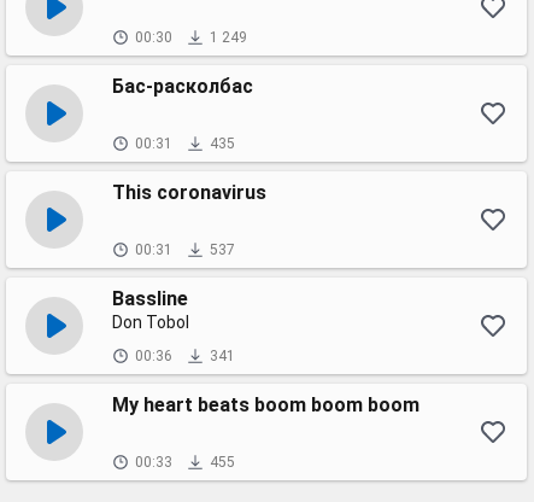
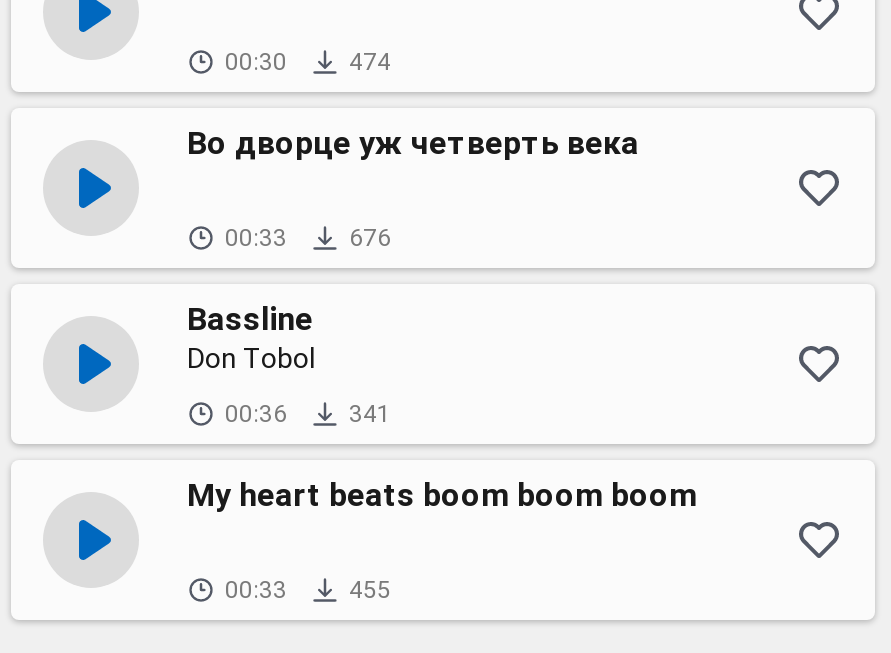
- 1 249
- Бас-расколбас
- 00:31
- 435
- This coronavirus
- 00:31
- 537
+ 474
+ Во дворце уж четверть века
+ 00:33
+ 676
